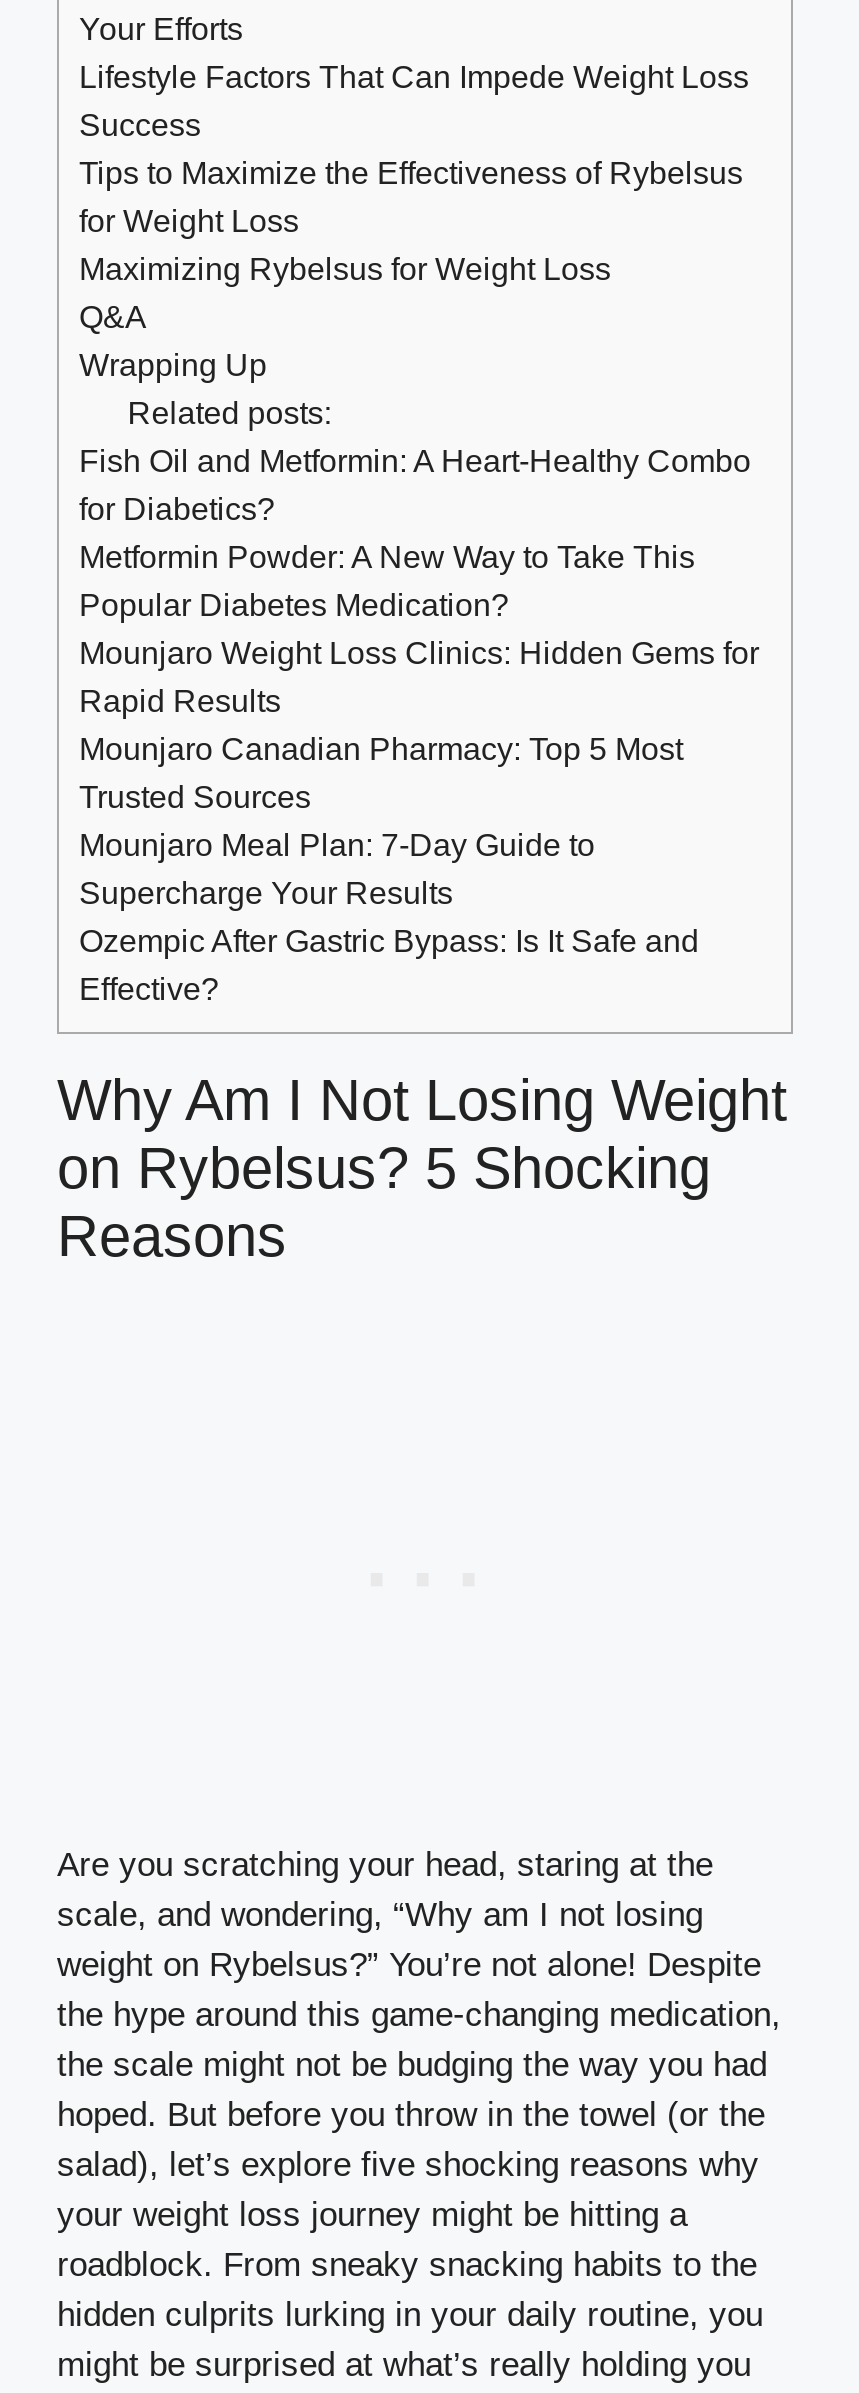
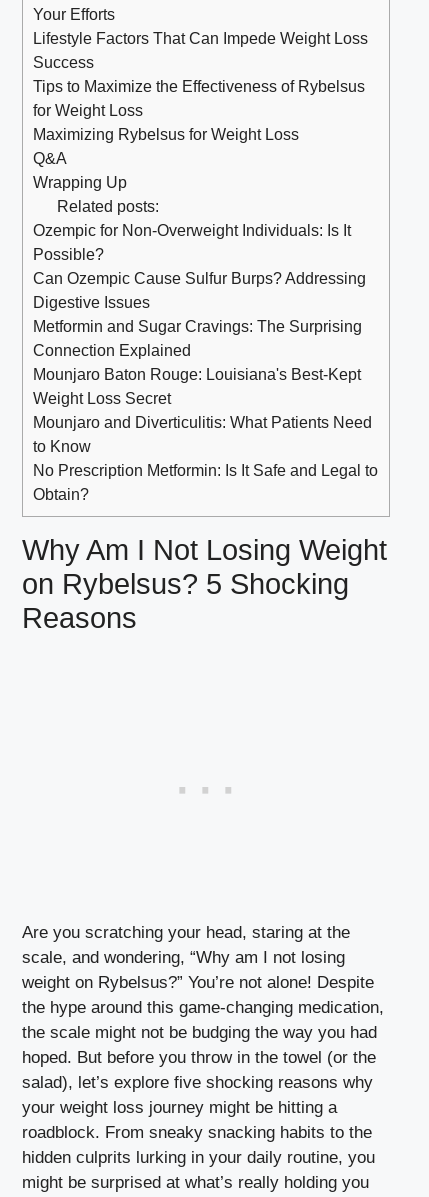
- Fish Oil and Metformin: A Heart-Healthy Combo
- for Diabetics?
- Metformin Powder: A New Way to Take This
- Popular Diabetes Medication?
- Mounjaro Weight Loss Clinics: Hidden Gems for
- Rapid Results
- Mounjaro Canadian Pharmacy: Top 5 Most
- Trusted Sources
- Mounjaro Meal Plan: 7-Day Guide to
- Supercharge Your Results
- Ozempic After Gastric Bypass: Is It Safe and
- Effective?
+ Ozempic for Non-Overweight Individuals: Is It
+ Possible?
+ Can Ozempic Cause Sulfur Burps? Addressing
+ Digestive Issues
+ Metformin and Sugar Cravings: The Surprising
+ Connection Explained
+ Mounjaro Baton Rouge: Louisiana's Best-Kept
+ Weight Loss Secret
+ Mounjaro and Diverticulitis: What Patients Need
+ to Know
+ No Prescription Metformin: Is It Safe and Legal to
+ Obtain?
